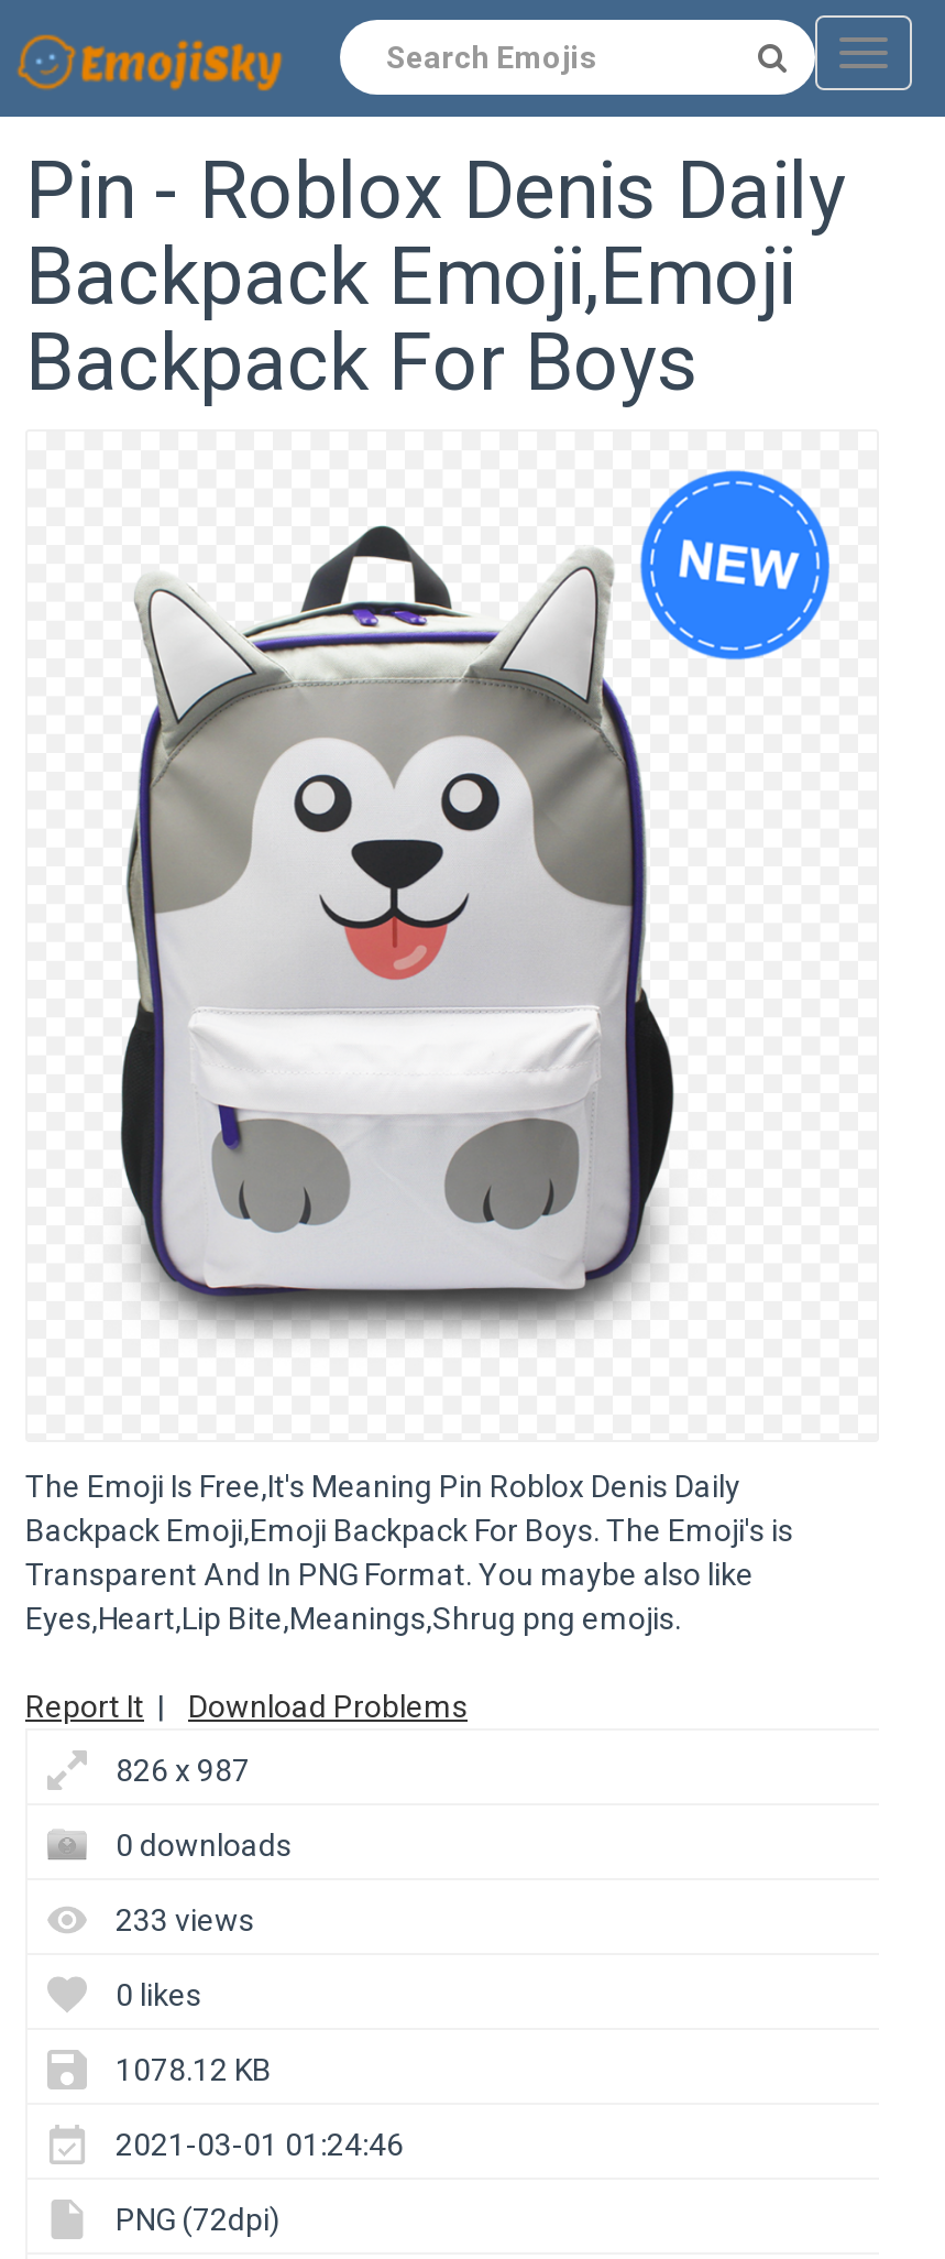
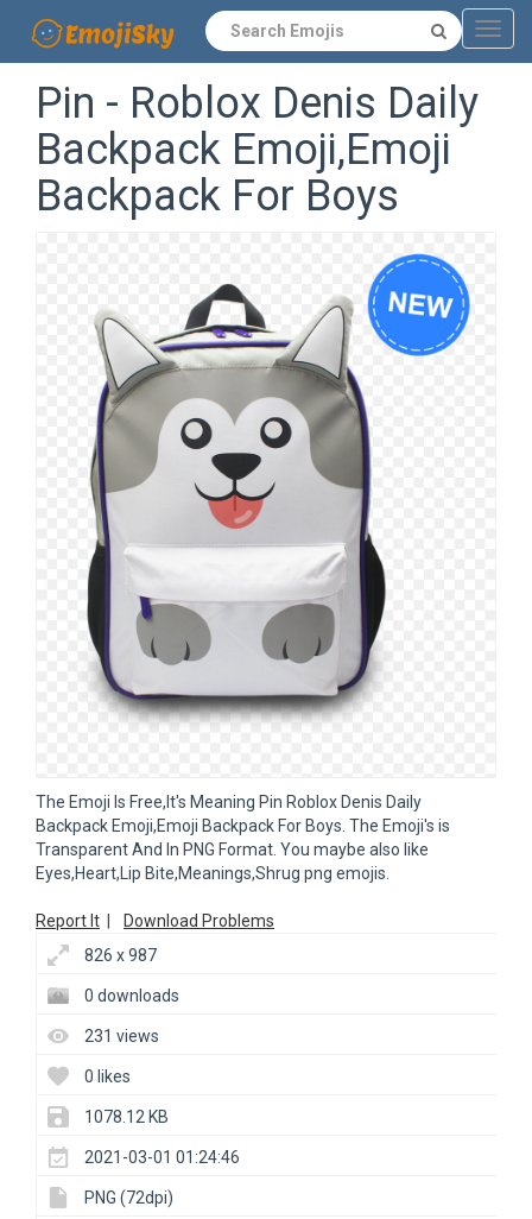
- 233 views
+ 231 views
